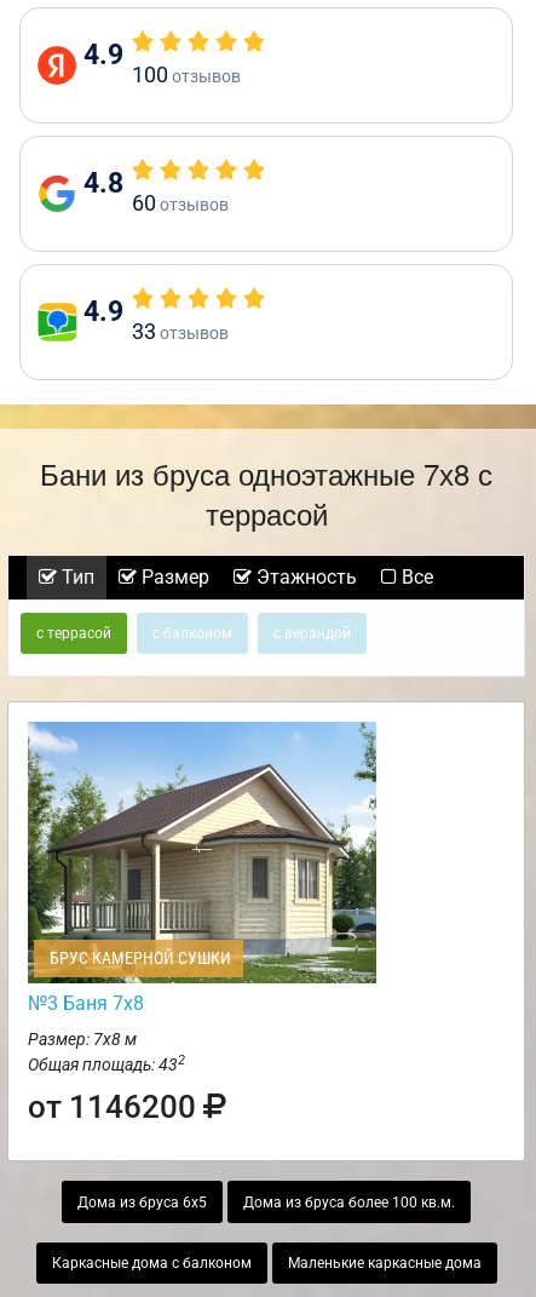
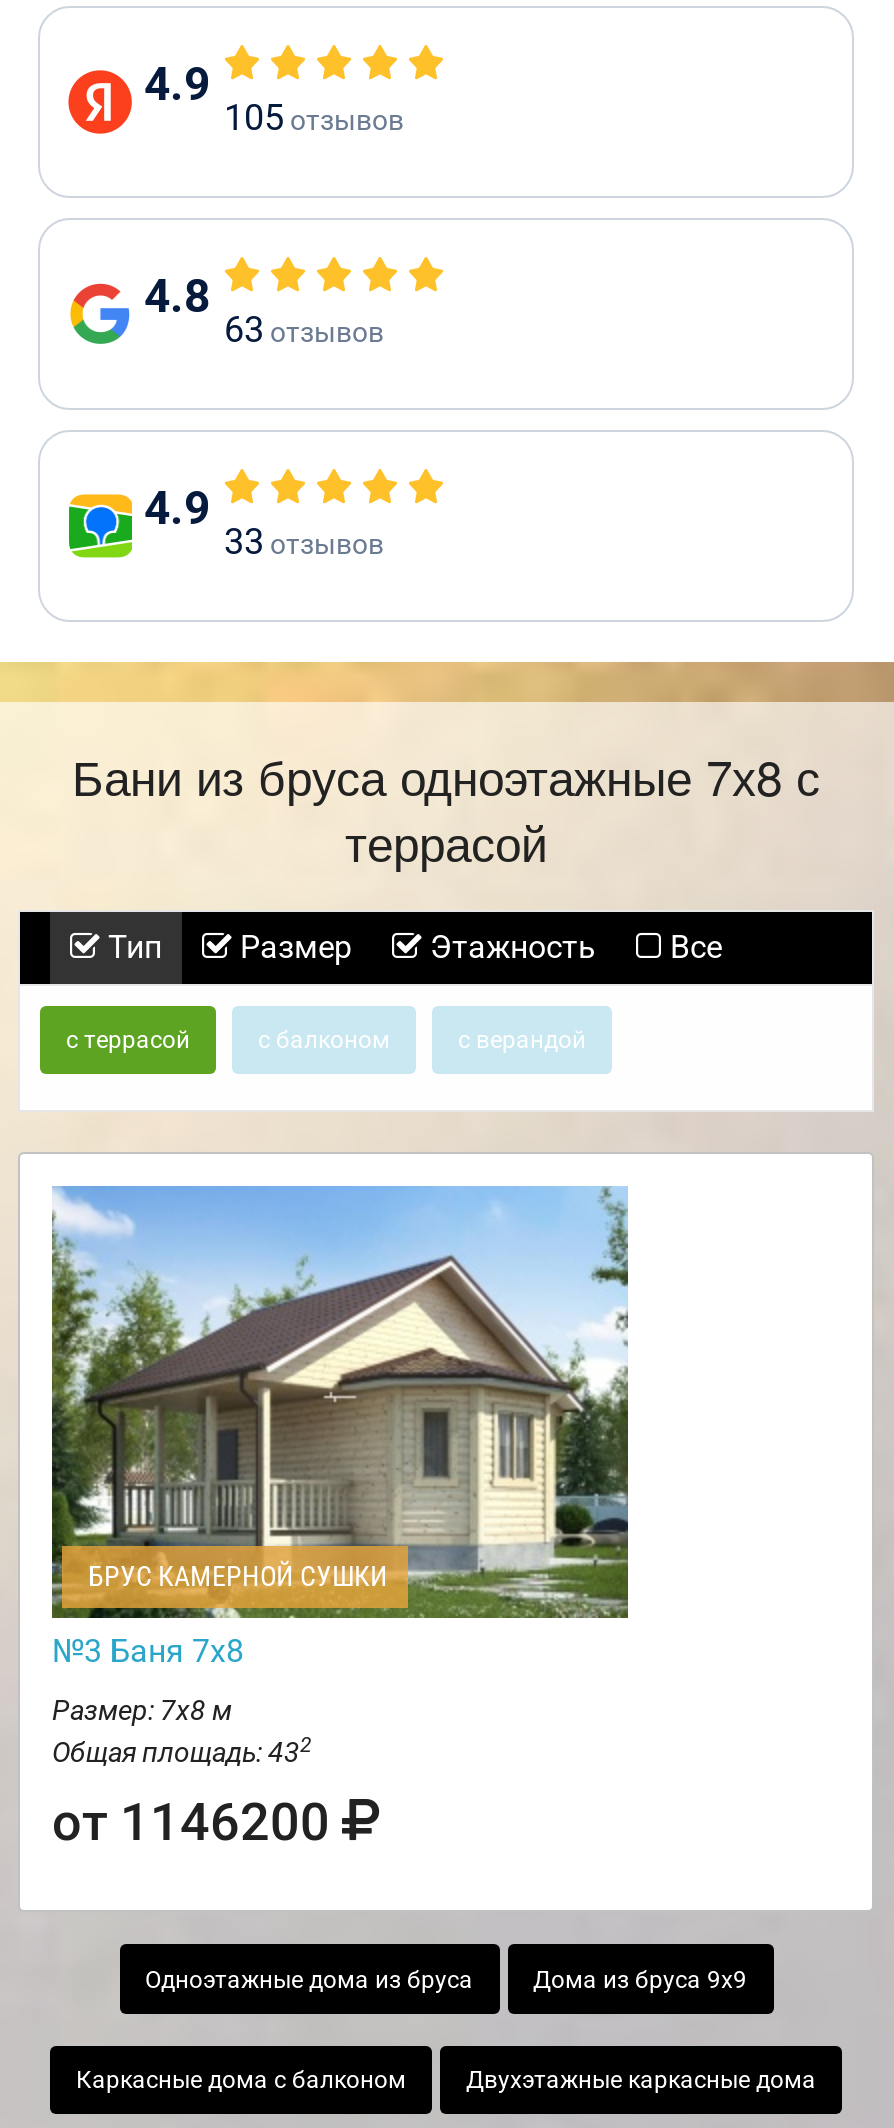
- 100 отзывов
+ 105 отзывов

- 60 отзывов
+ 63 отзывов

- Дома из бруса 6х5
- Дома из бруса более 100 кв.м.
+ Одноэтажные дома из бруса
+ Дома из бруса 9х9

- Маленькие каркасные дома
+ Двухэтажные каркасные дома
